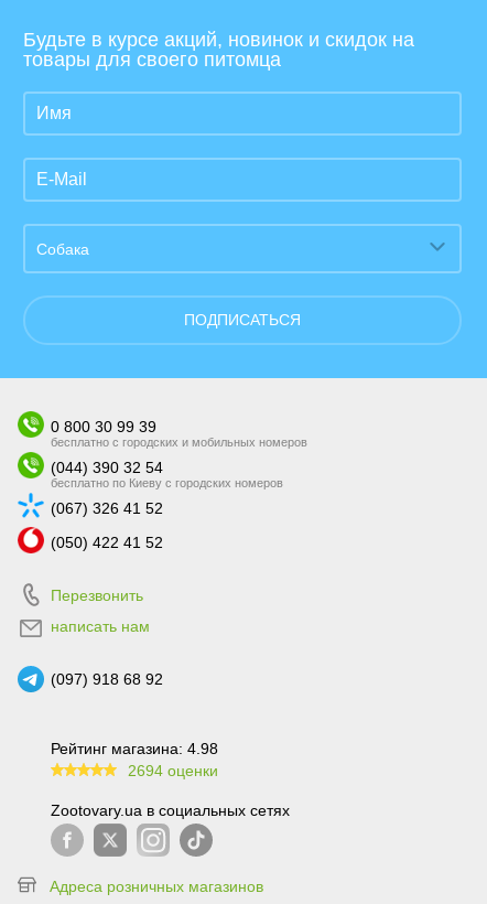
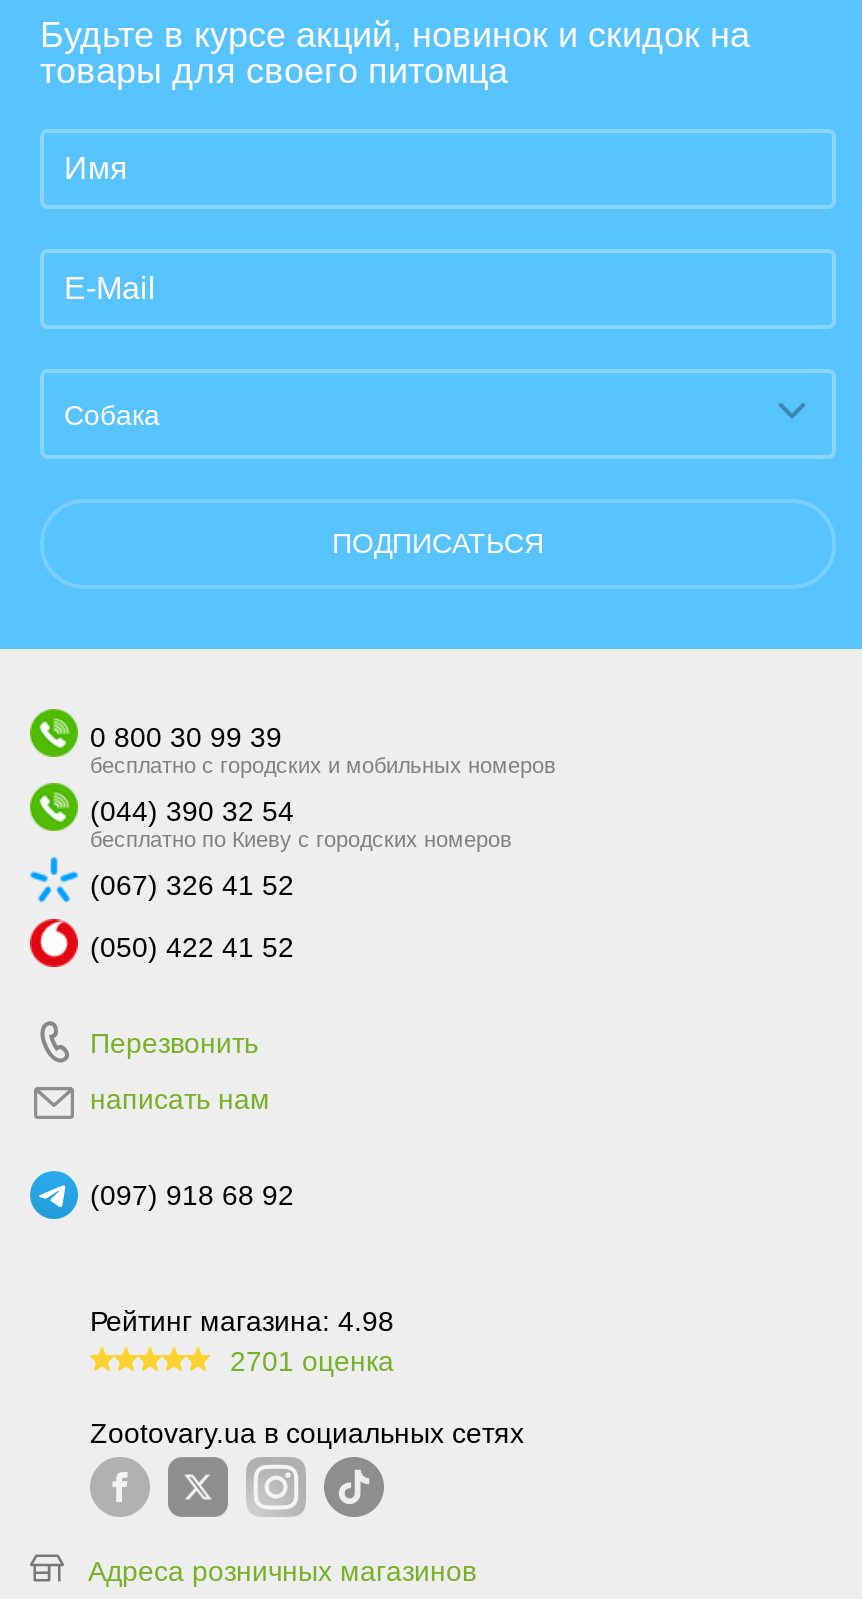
- 2694 оценки
+ 2701 оценка
